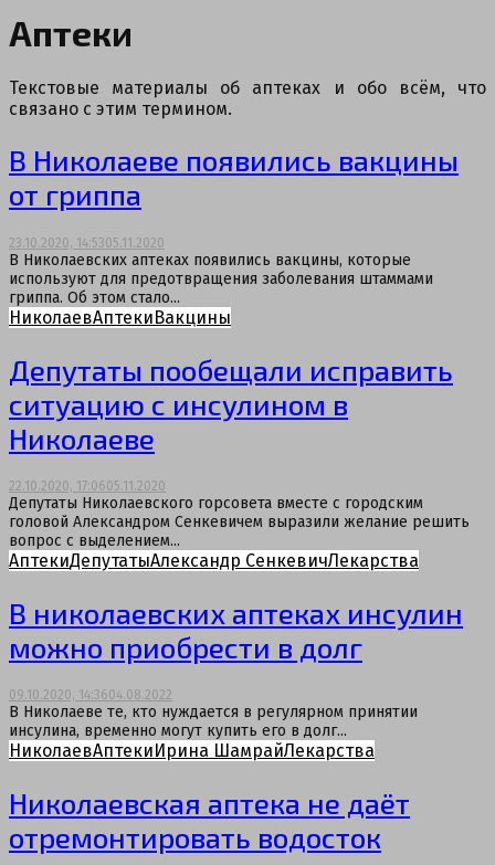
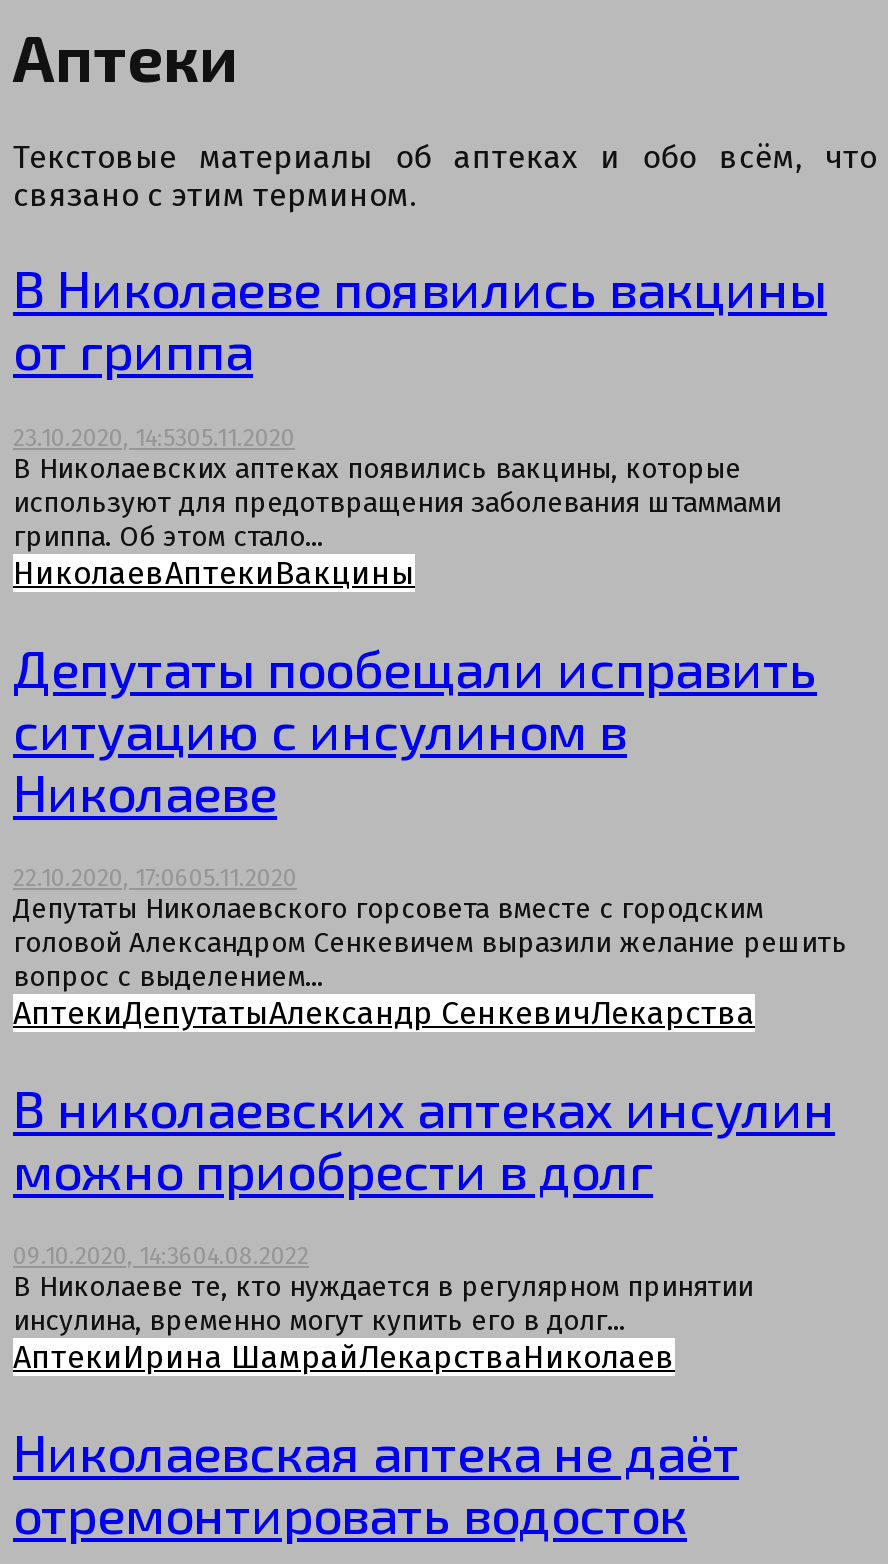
- Николаев АптекиИрина ШамрайЛекарства
+ Аптеки Ирина ШамрайЛекарстваНиколаев
